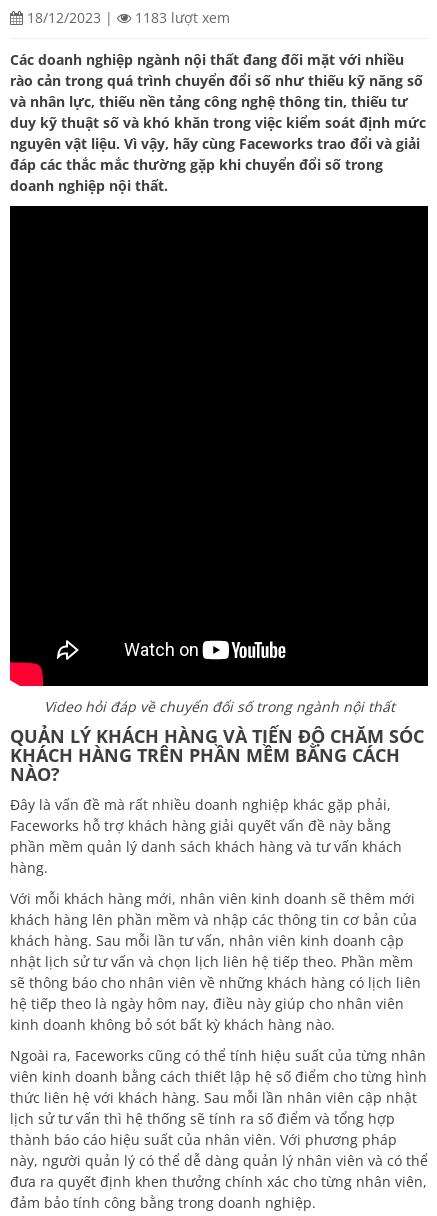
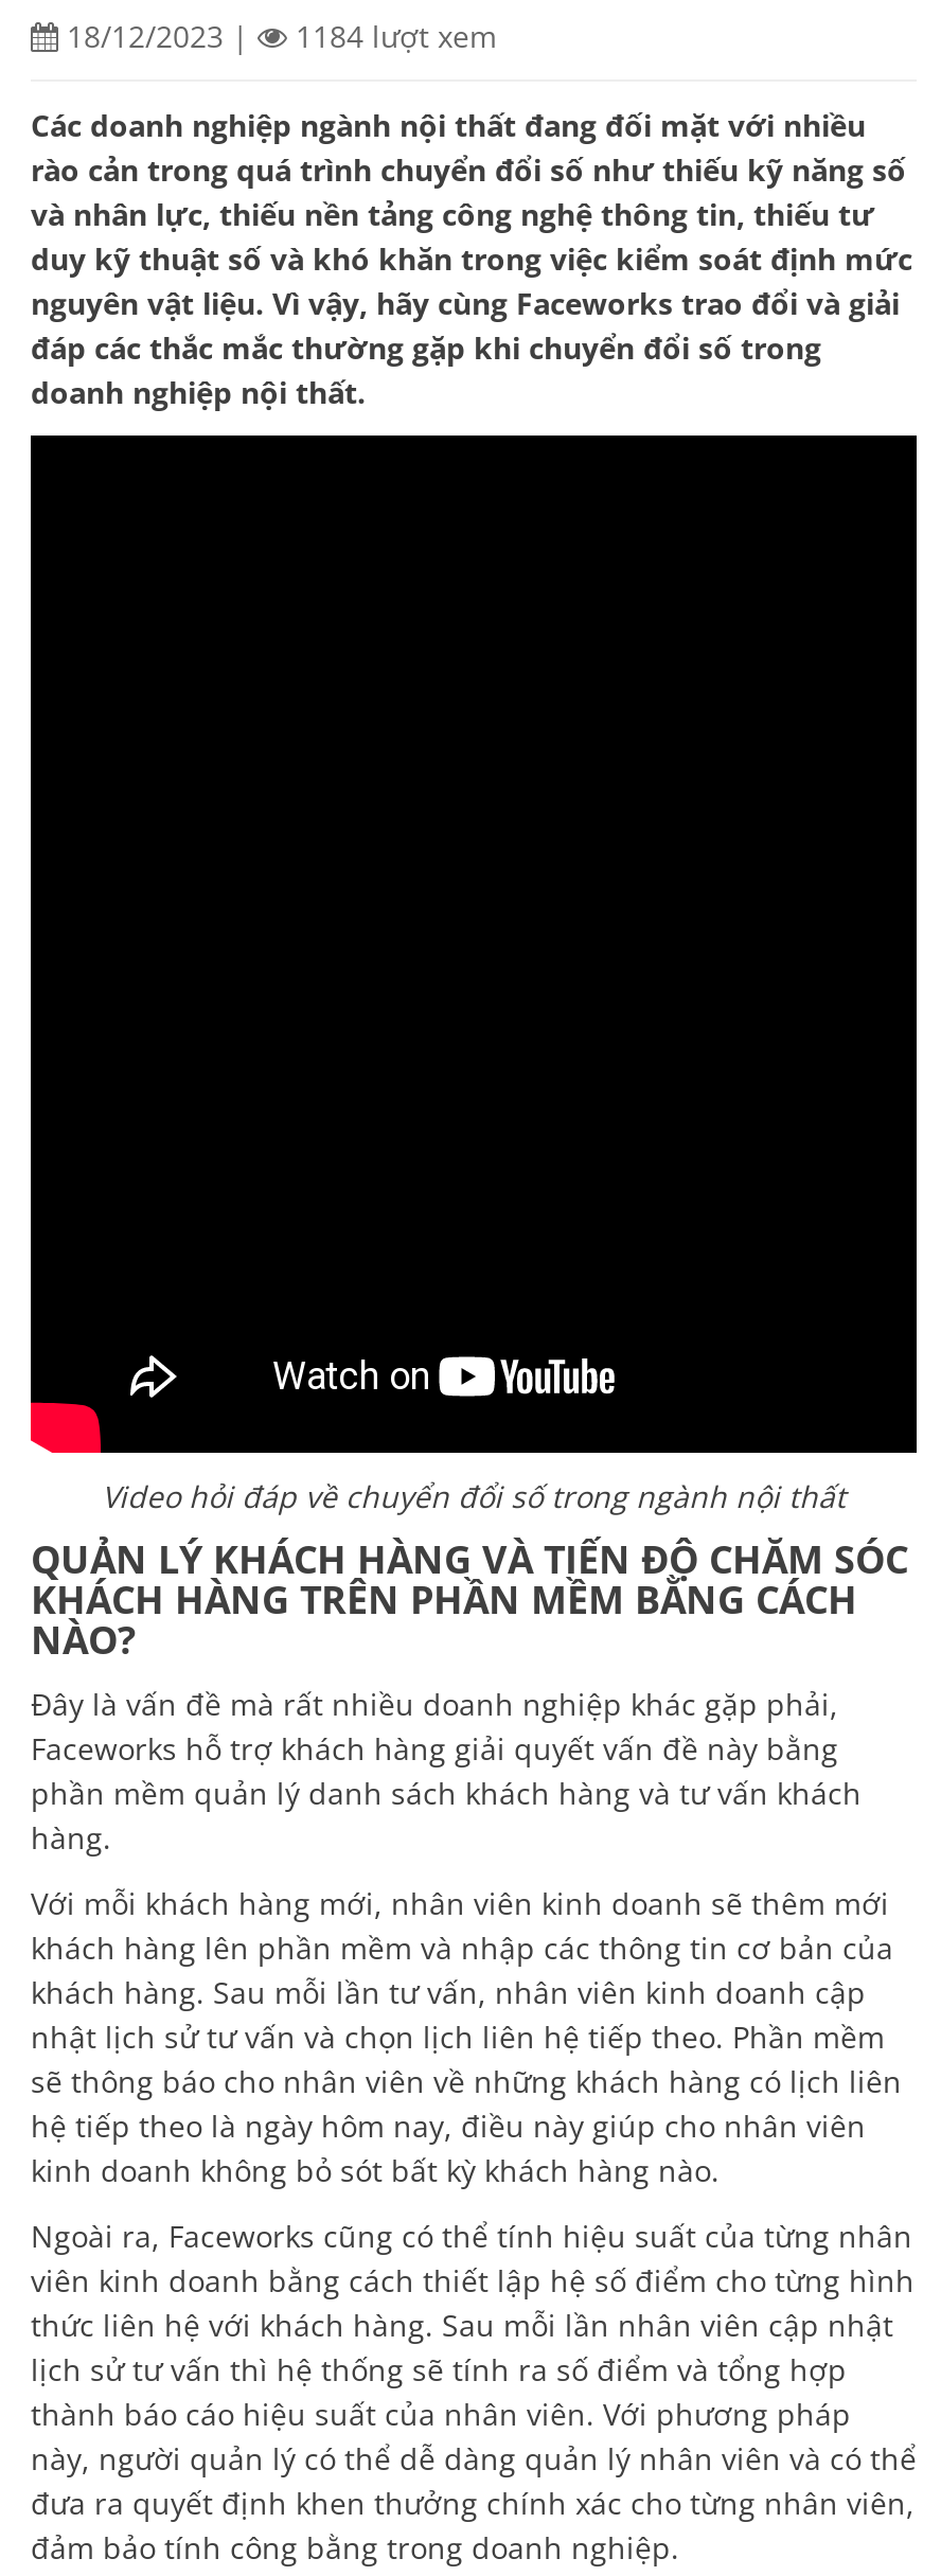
- 1183 lượt xem
+ 1184 lượt xem
